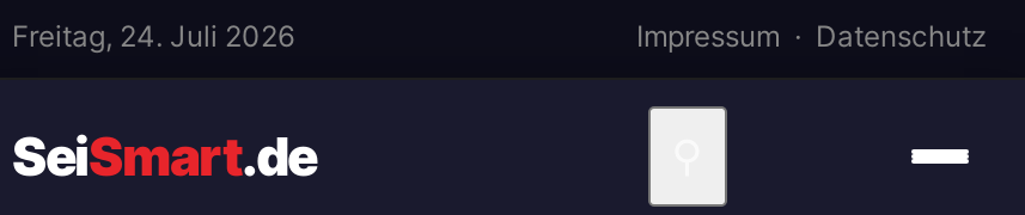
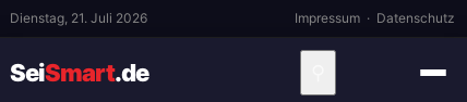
- Freitag, 24. Juli 2026
+ Dienstag, 21. Juli 2026
